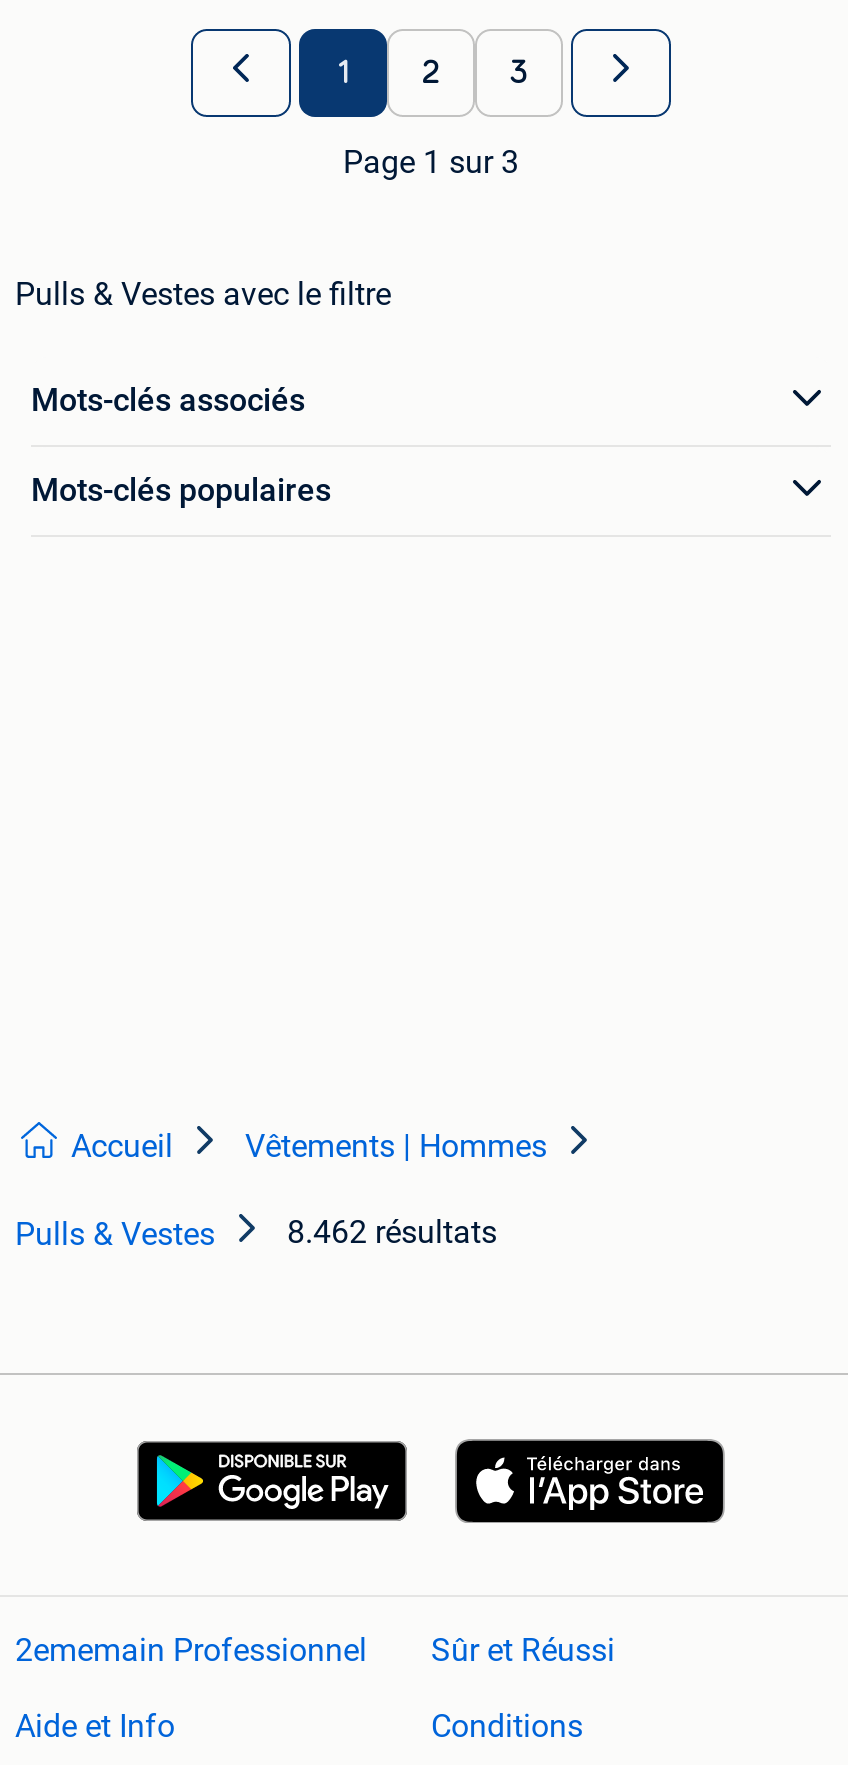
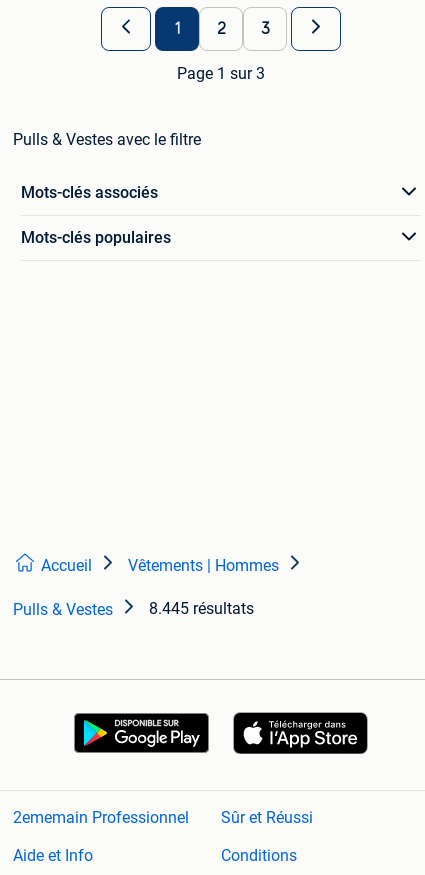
- Pulls & Vestes 8.462 résultats
+ Pulls & Vestes 8.445 résultats
